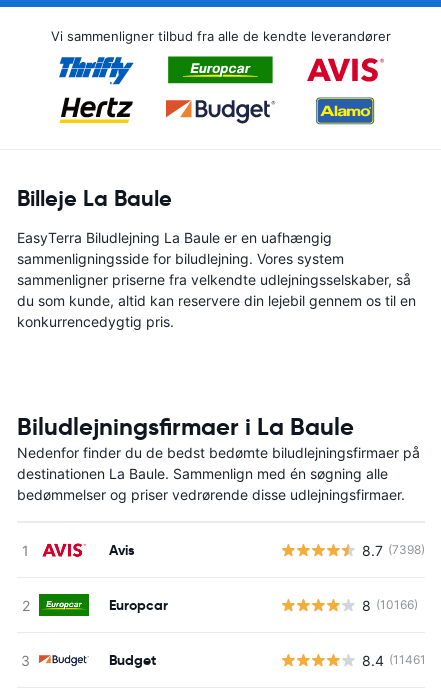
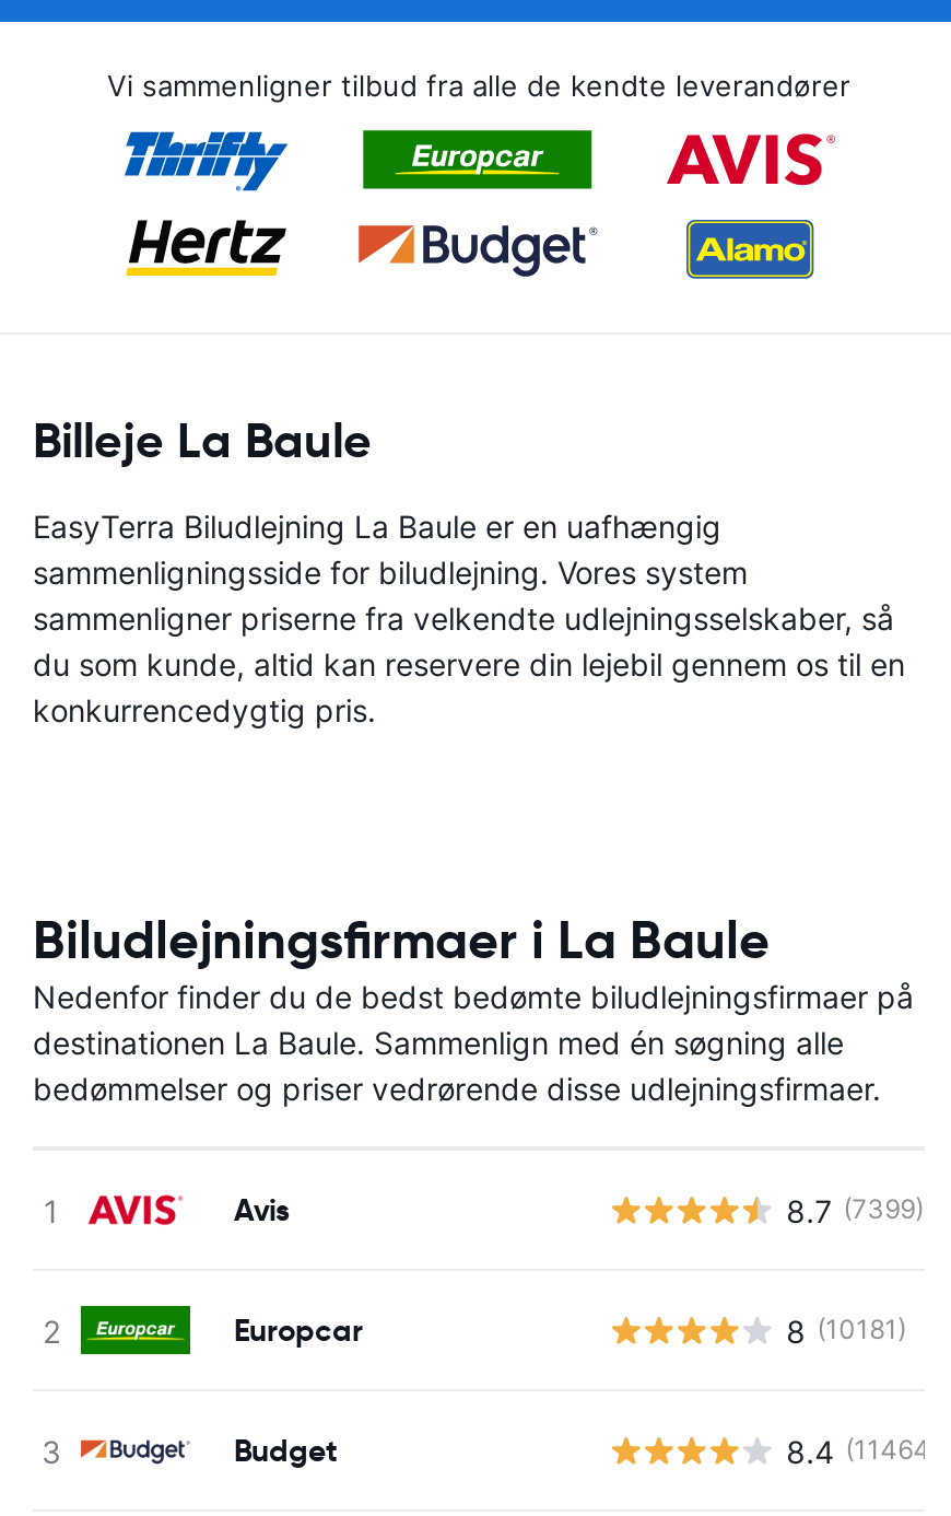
- 8.7 (7398)
+ 8.7 (7399)

- 8 (10166)
+ 8 (10181)

- 8.4 (11461)
+ 8.4 (11464)
